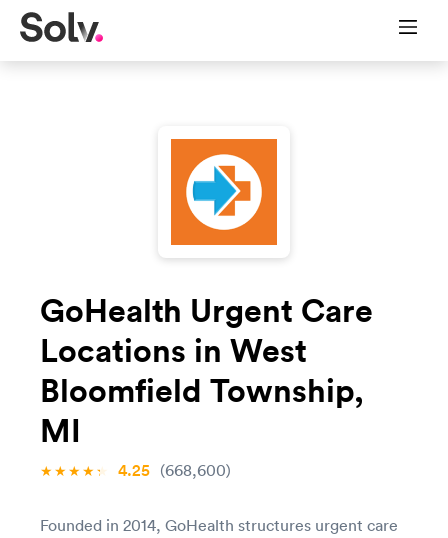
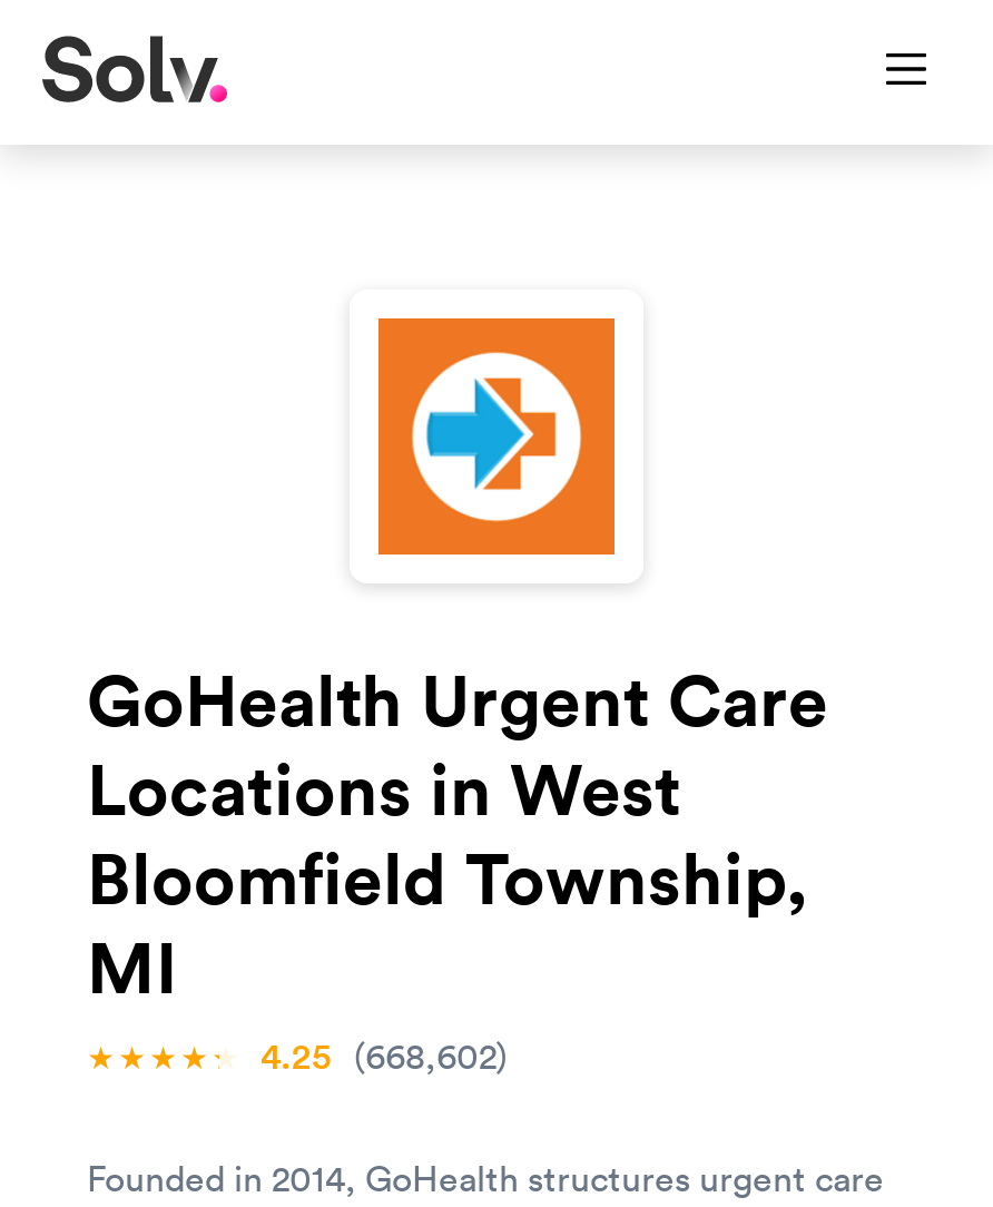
- 4.25 (668,600)
+ 4.25 (668,602)
